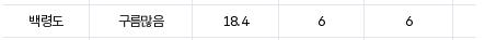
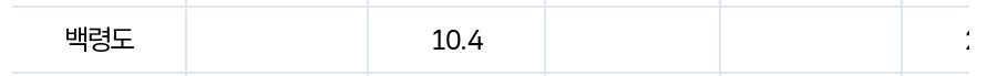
- 구름많음
- 18.4
- 6
- 6
+ 10.4
